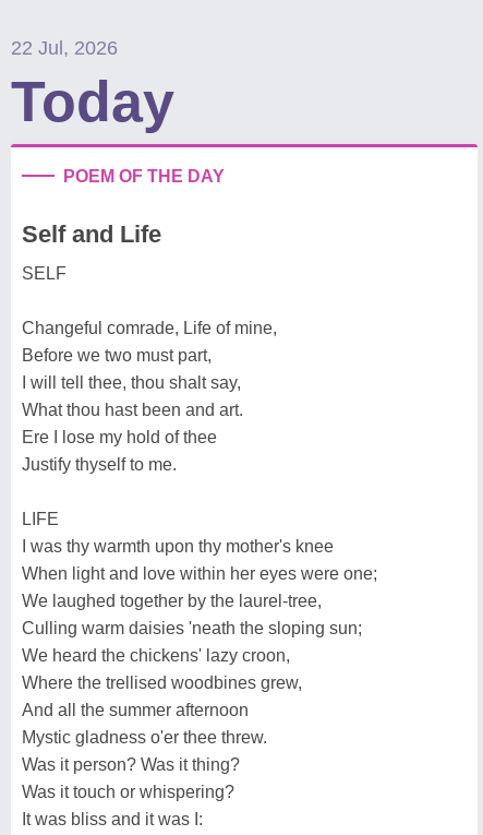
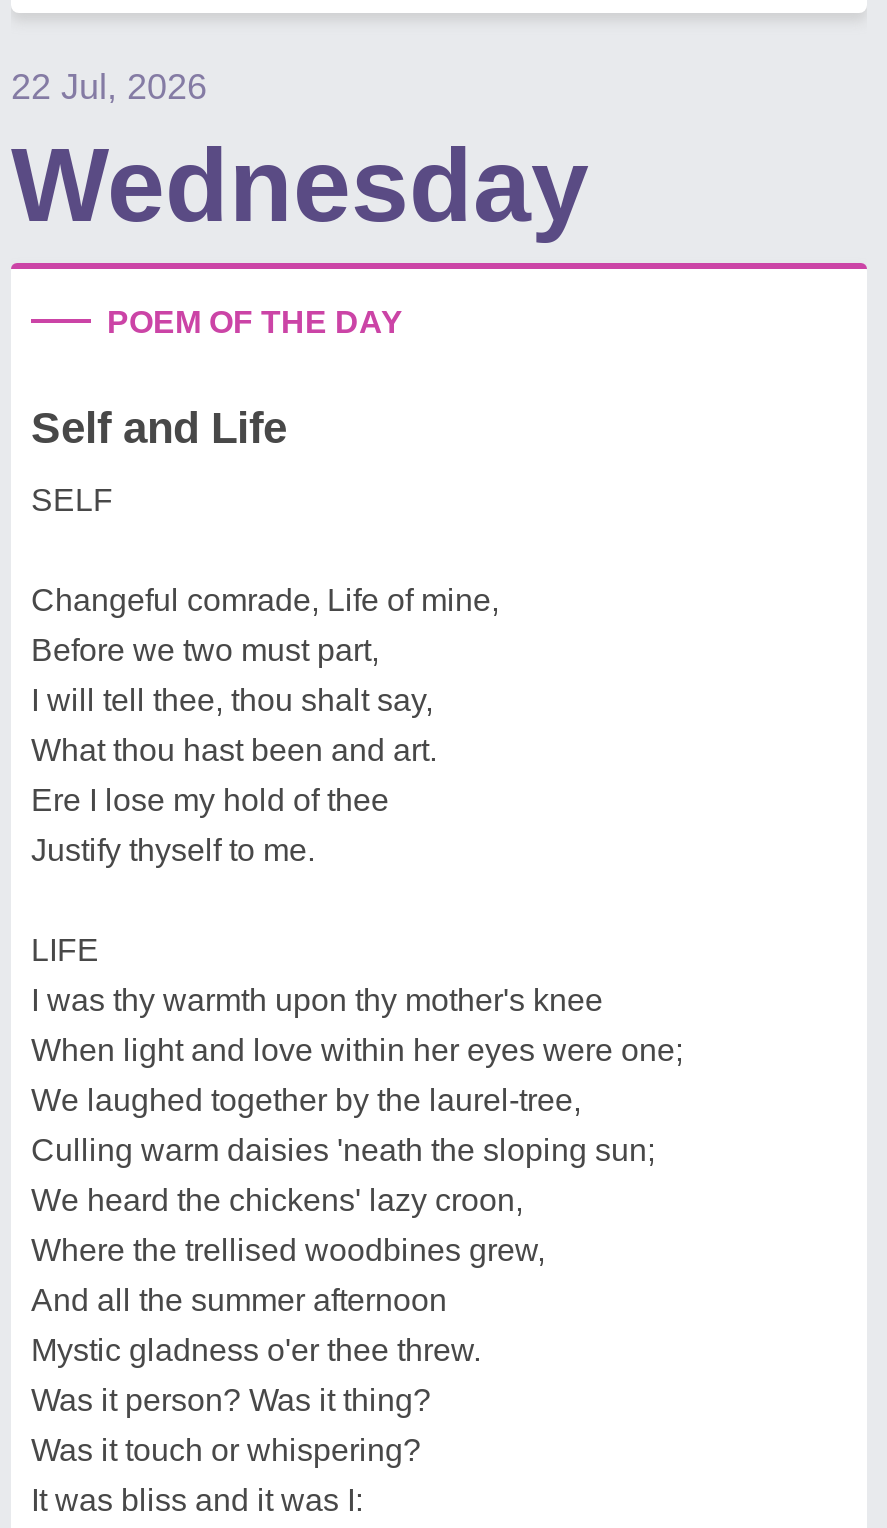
- Today
+ Wednesday
